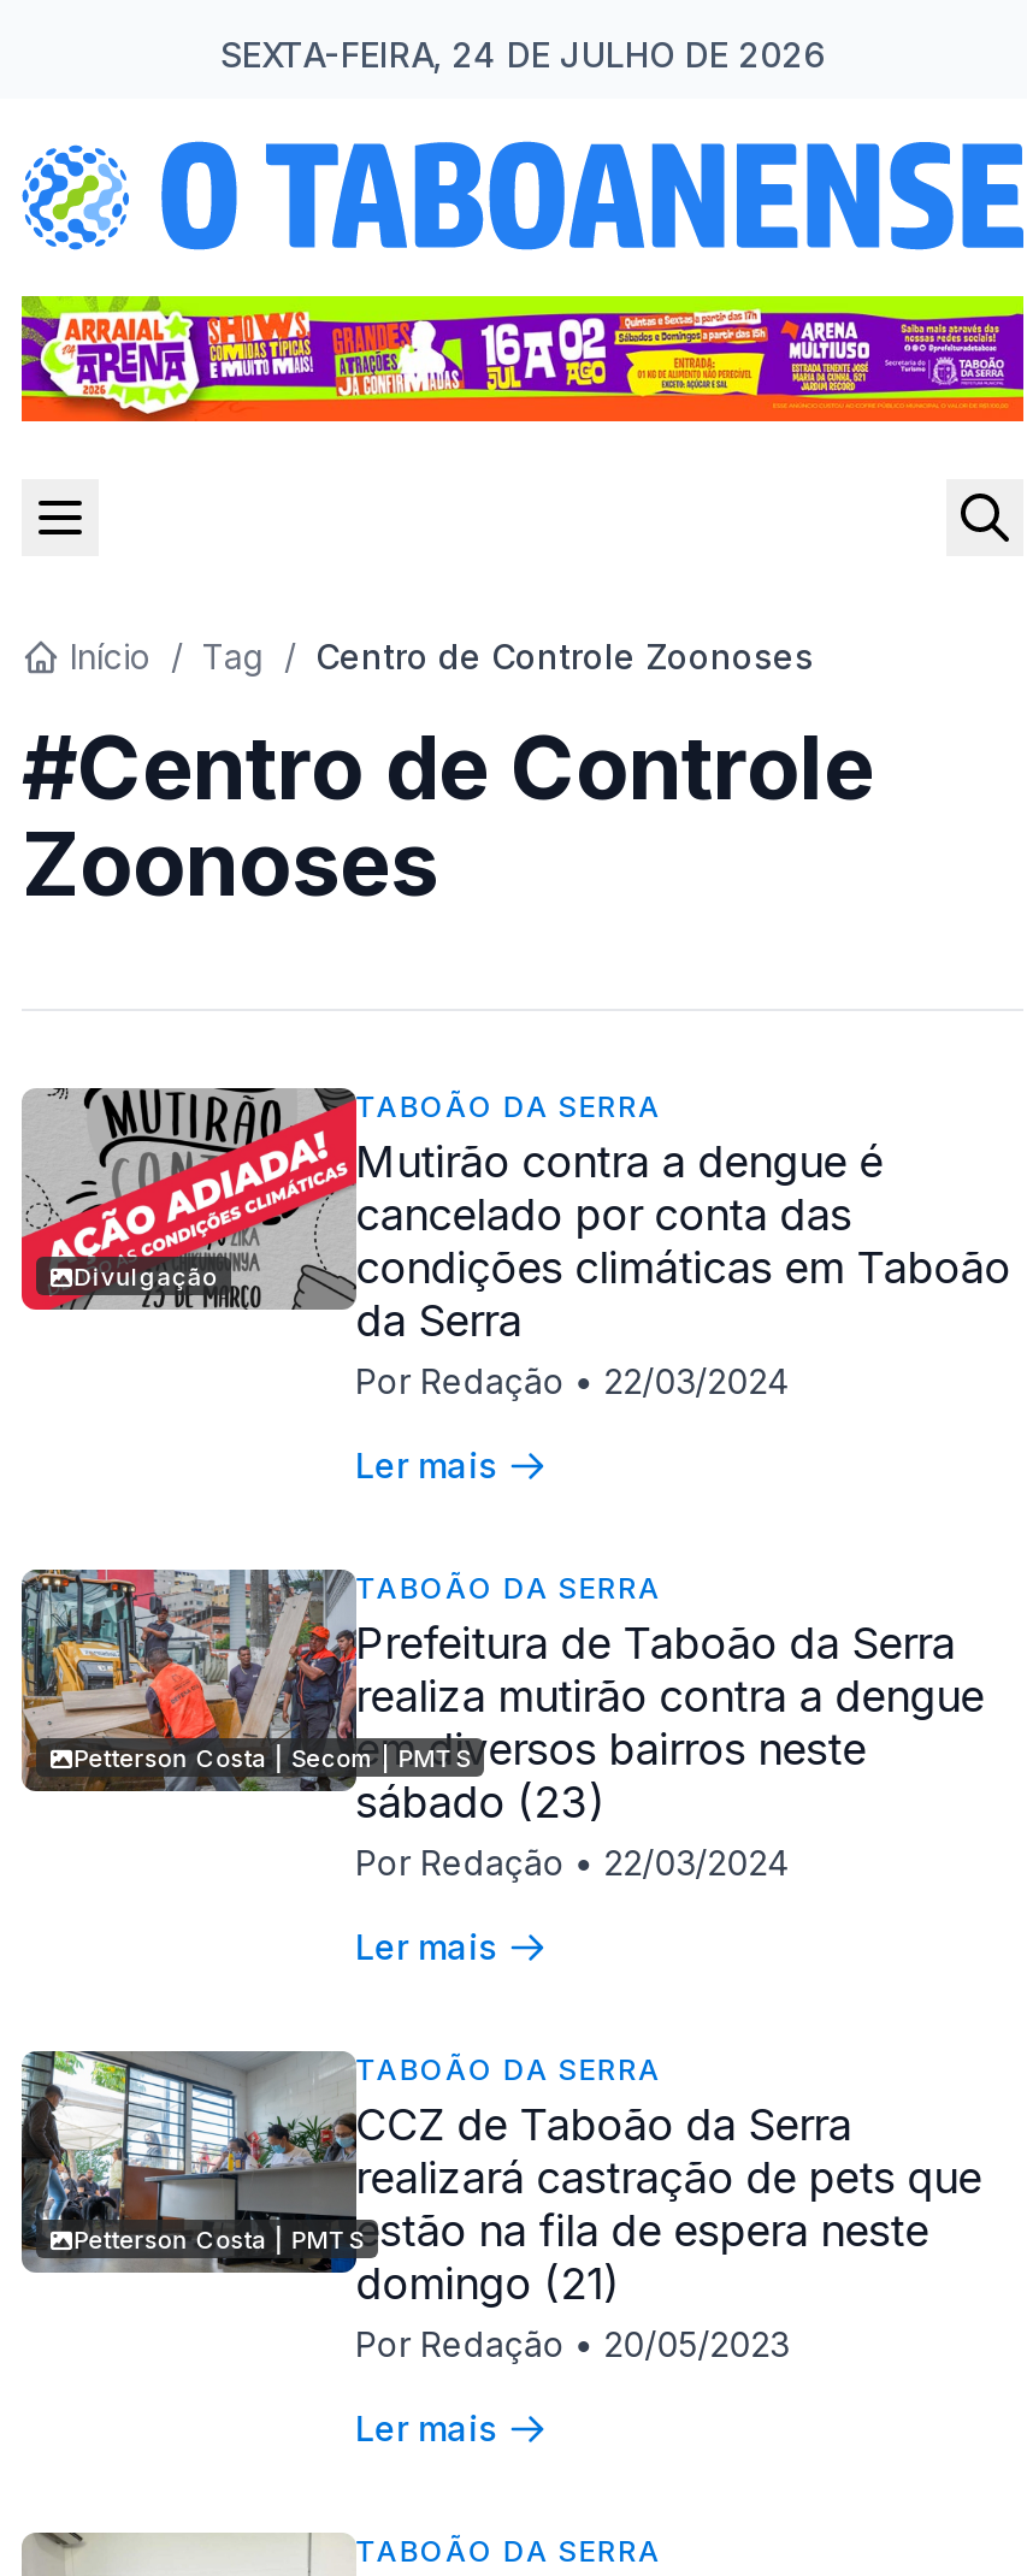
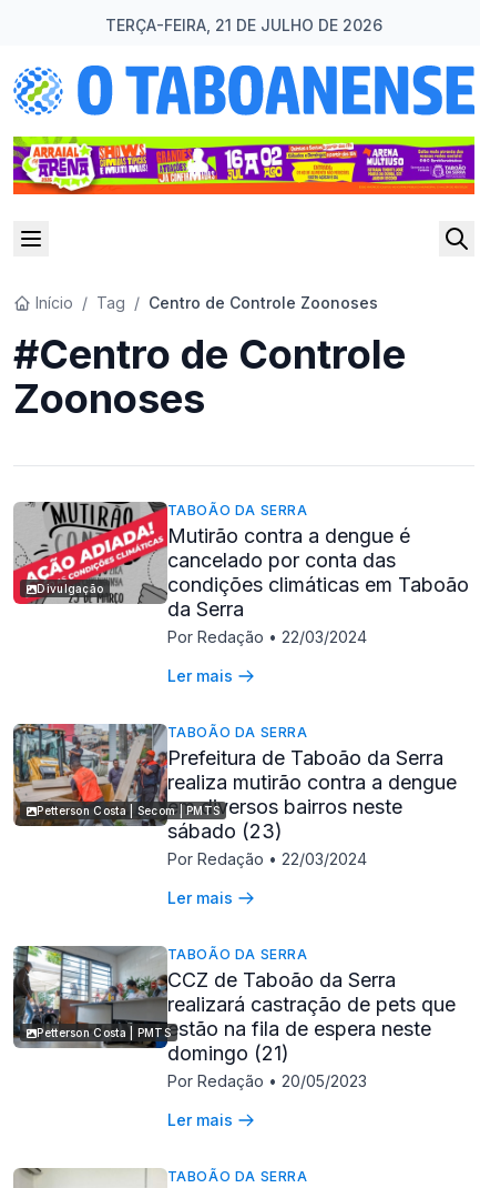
- SEXTA-FEIRA, 24 DE JULHO DE 2026
+ TERÇA-FEIRA, 21 DE JULHO DE 2026
